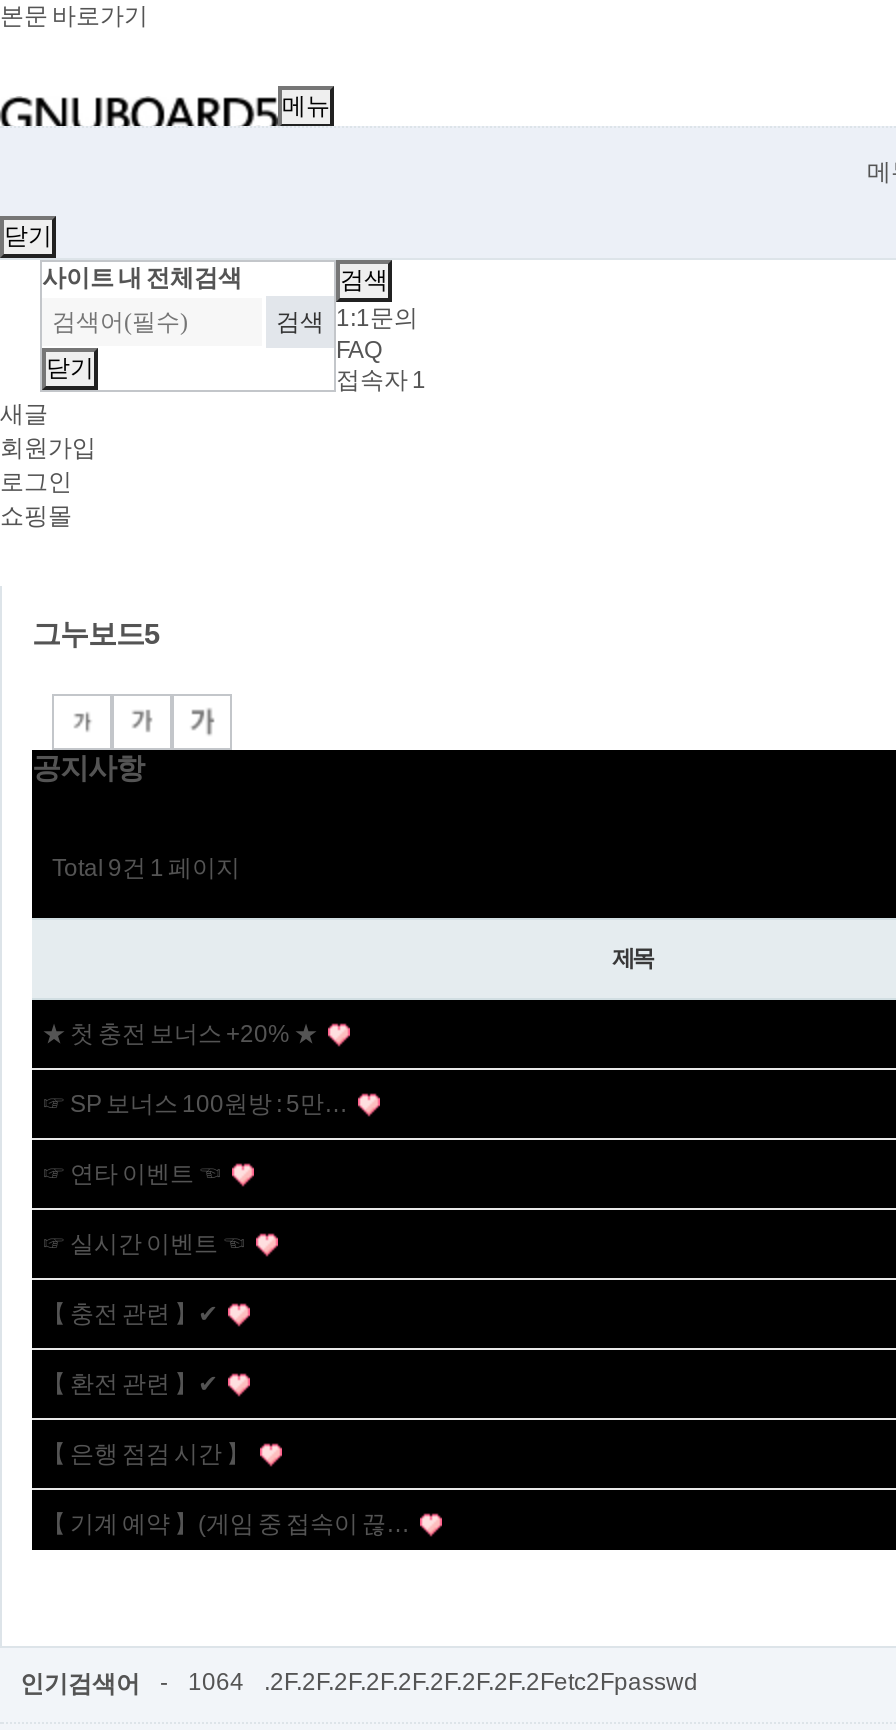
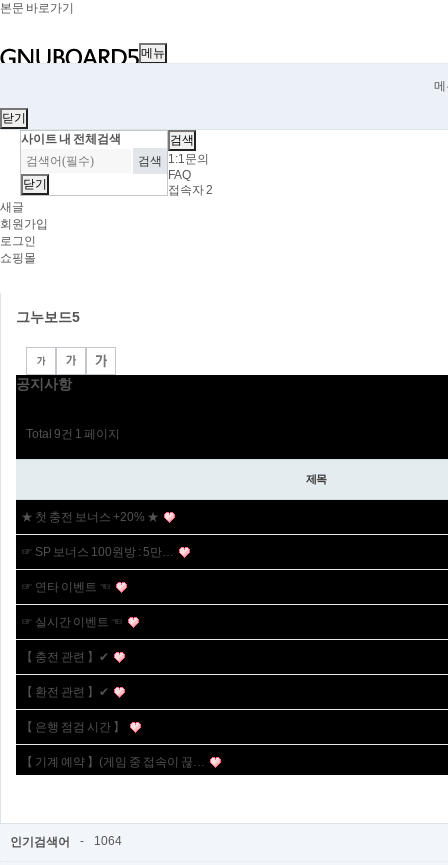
- 접속자 1
+ 접속자 2

- .2F.2F.2F.2F.2F.2F.2F.2F.2Fetc2Fpasswd
